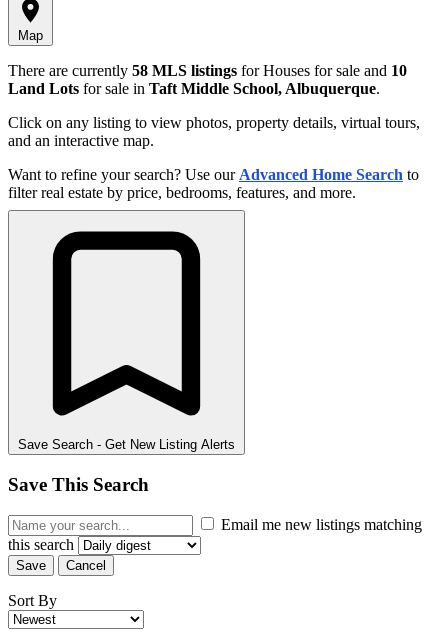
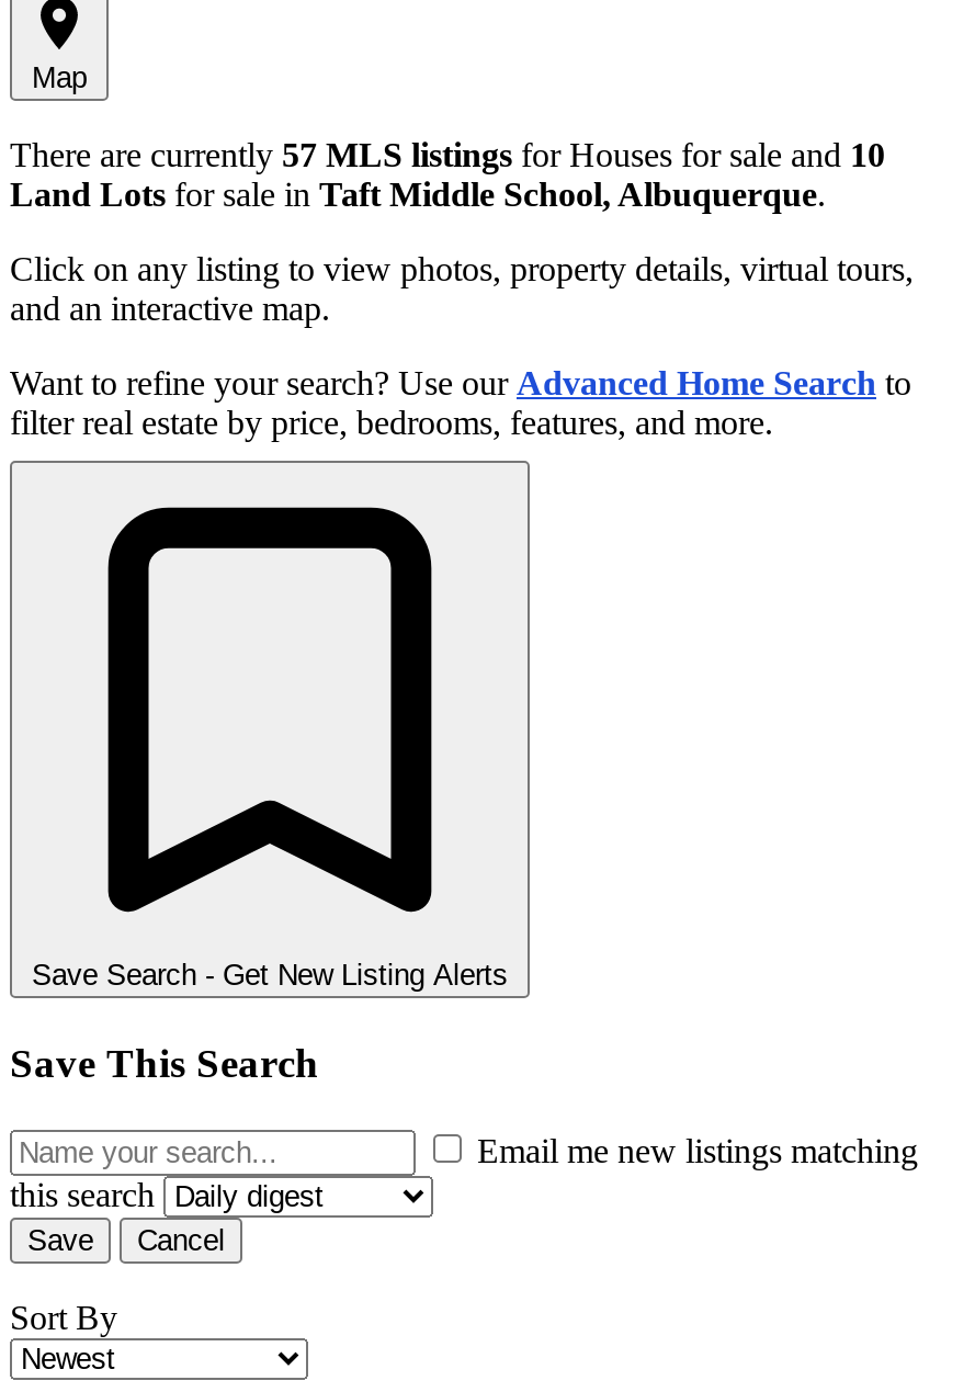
- There are currently 58 MLS listings for Houses for sale and 10
+ There are currently 57 MLS listings for Houses for sale and 10
